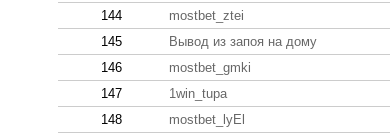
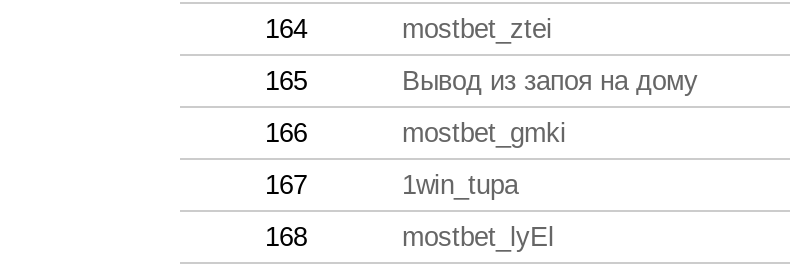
- 144
+ 164

- 145
+ 165

- 146
+ 166

- 147
+ 167

- 148
+ 168
